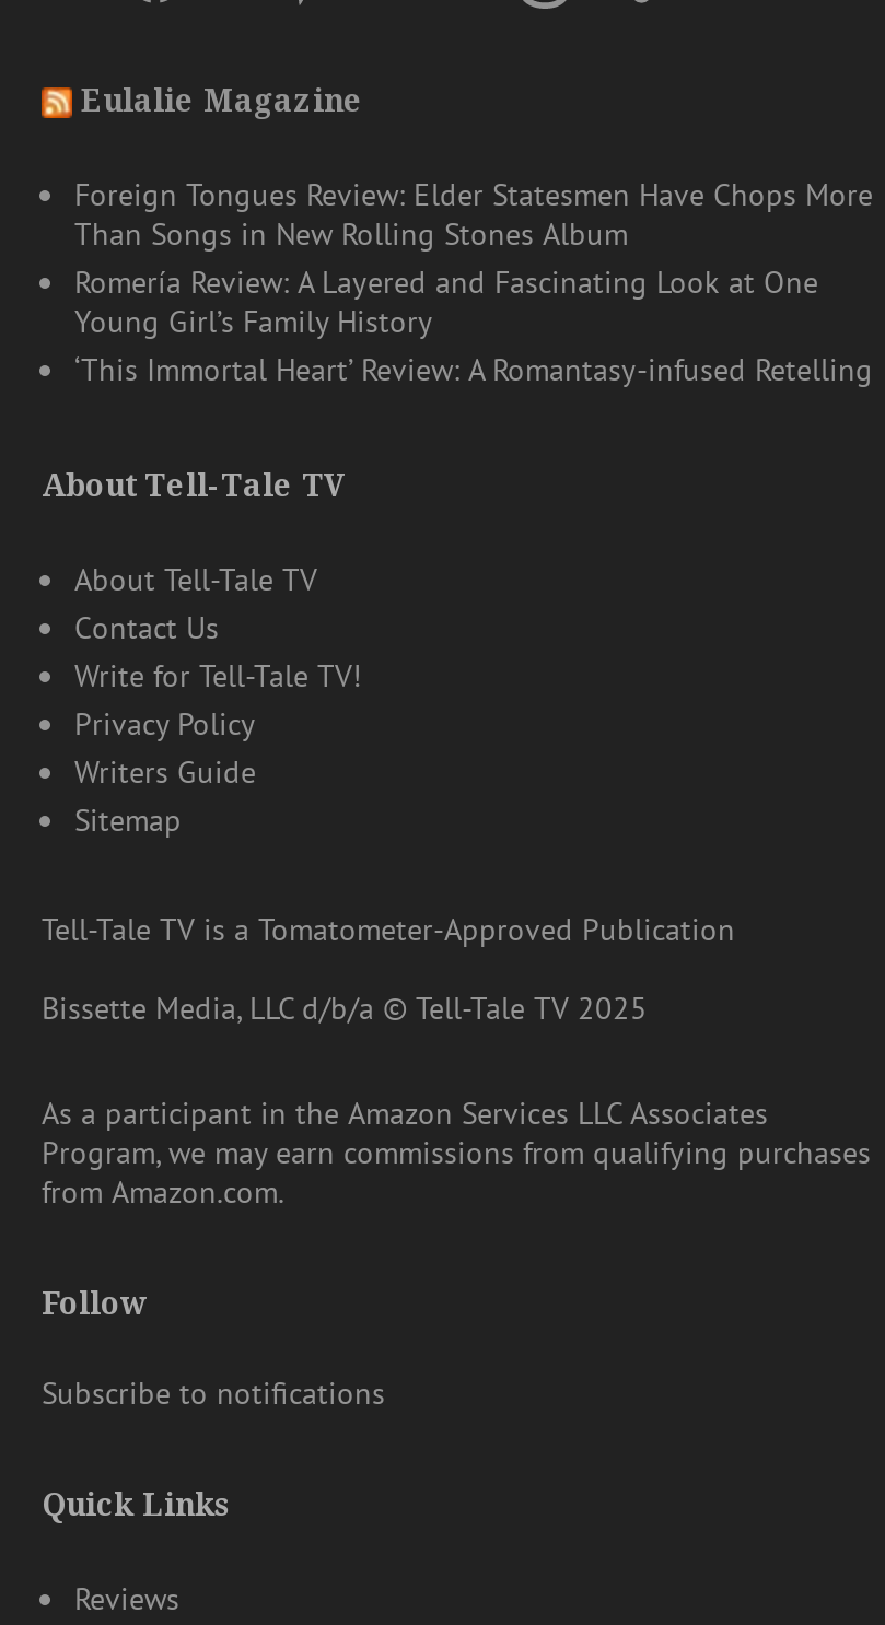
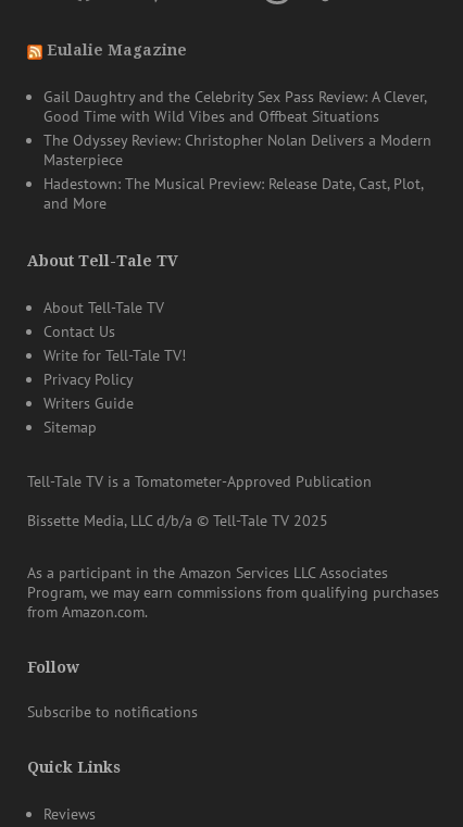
- Foreign Tongues Review: Elder Statesmen Have Chops More
- Than Songs in New Rolling Stones Album
- Romería Review: A Layered and Fascinating Look at One
- Young Girl’s Family History
- ‘This Immortal Heart’ Review: A Romantasy-infused Retelling
+ Gail Daughtry and the Celebrity Sex Pass Review: A Clever,
+ Good Time with Wild Vibes and Offbeat Situations
+ The Odyssey Review: Christopher Nolan Delivers a Modern
+ Masterpiece
+ Hadestown: The Musical Preview: Release Date, Cast, Plot,
+ and More
